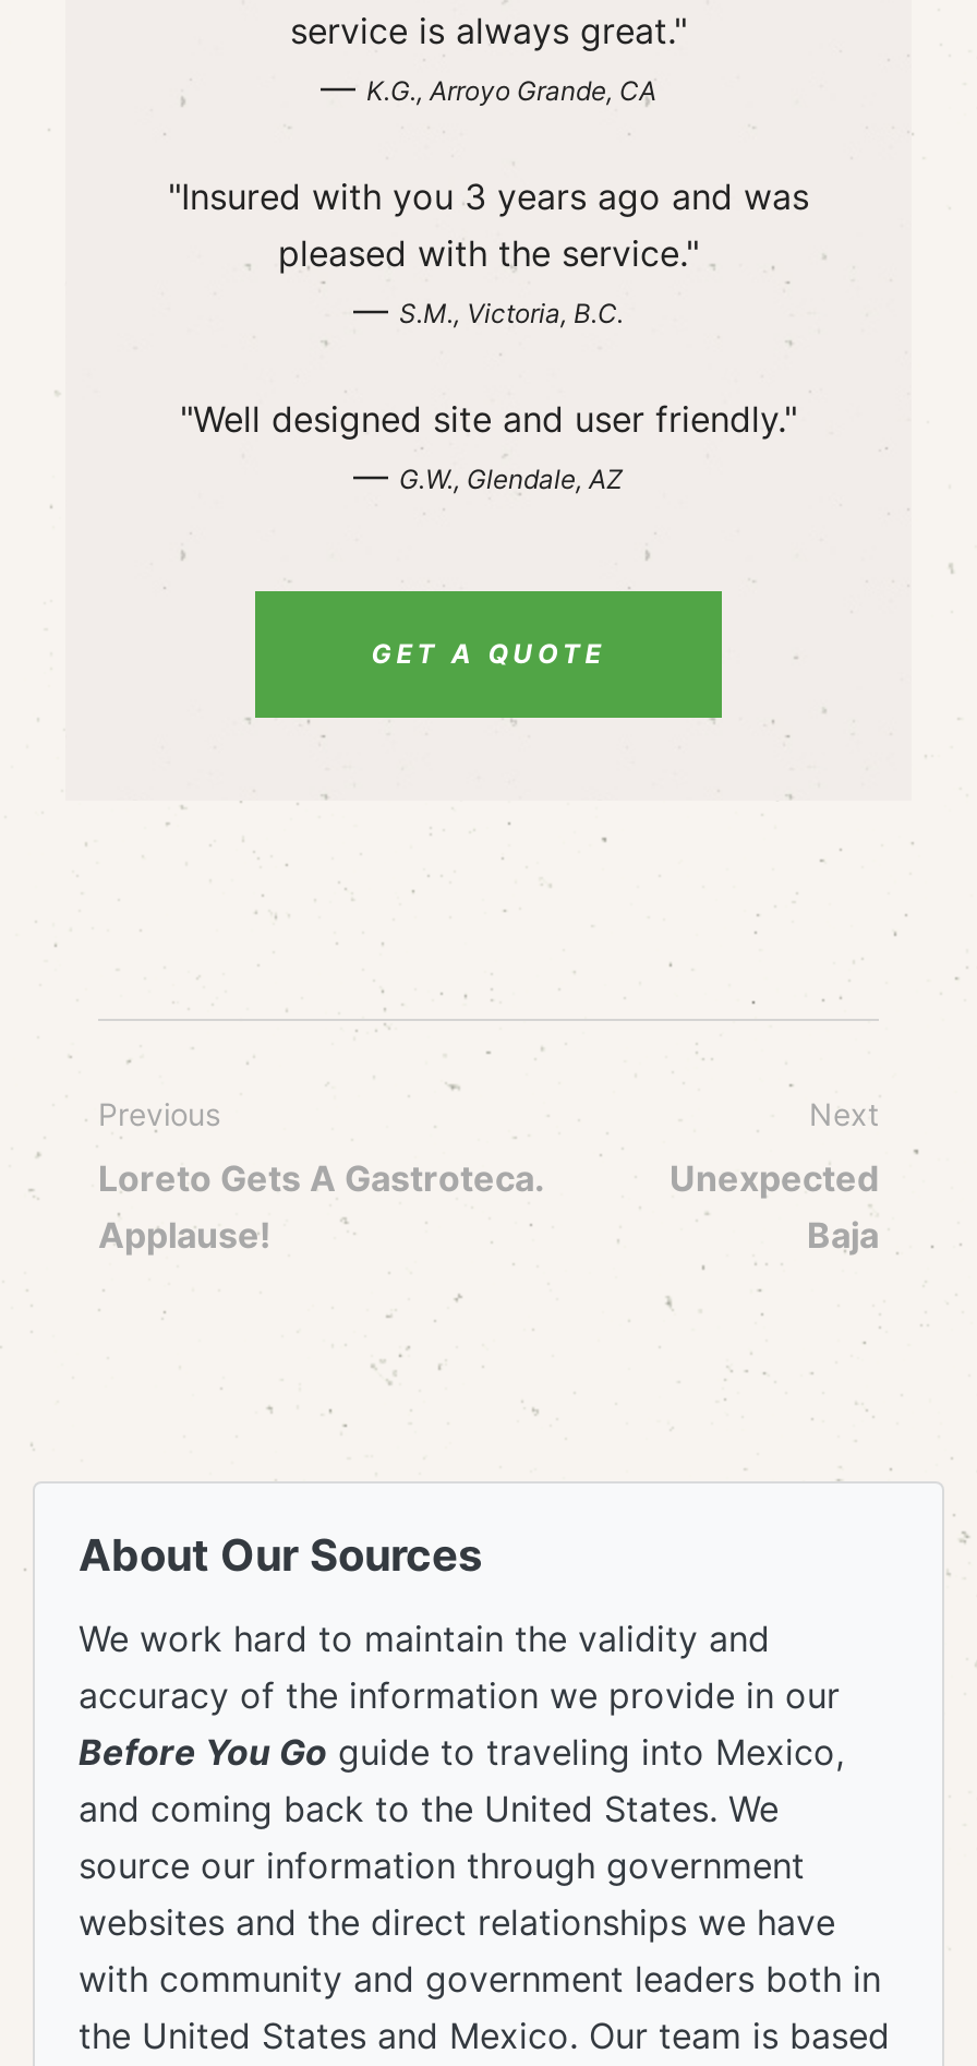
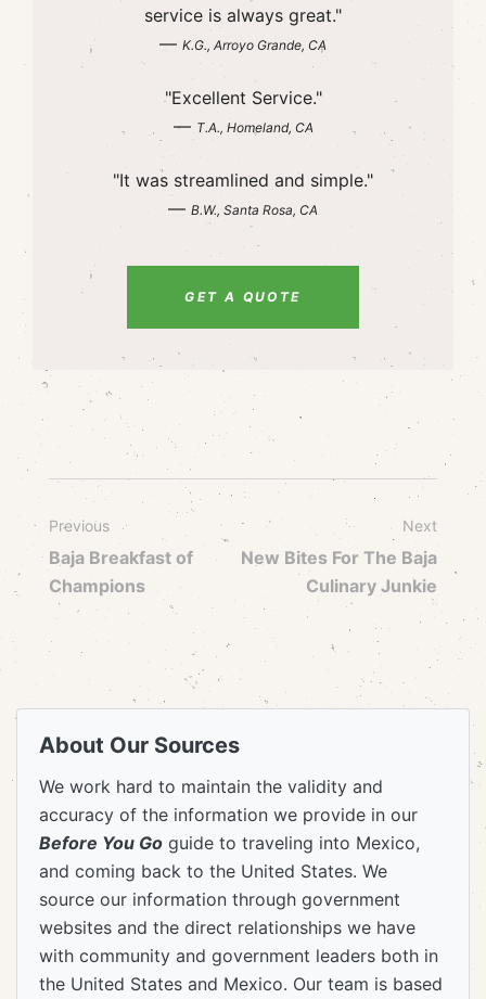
- "Insured with you 3 years ago and was
- pleased with the service."
- — S.M., Victoria, B.C.
+ "Excellent Service."
+ — T.A., Homeland, CA

- "Well designed site and user friendly."
- — G.W., Glendale, AZ
+ "It was streamlined and simple."
+ — B.W., Santa Rosa, CA

- Loreto Gets A Gastroteca.
- Applause!
+ Baja Breakfast of
+ Champions

- Unexpected
- Baja
+ New Bites For The Baja
+ Culinary Junkie
